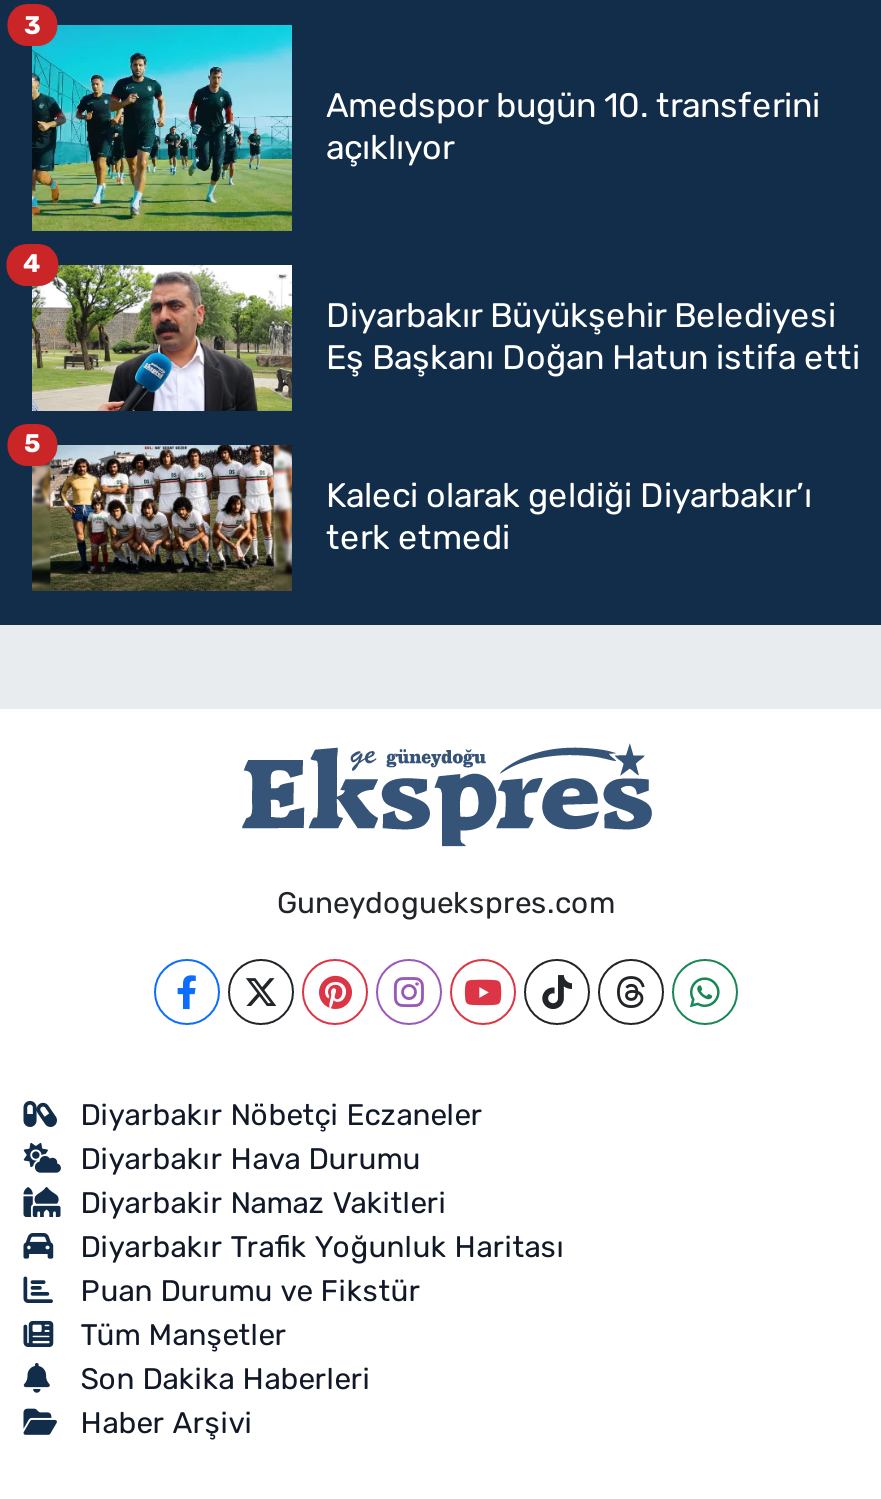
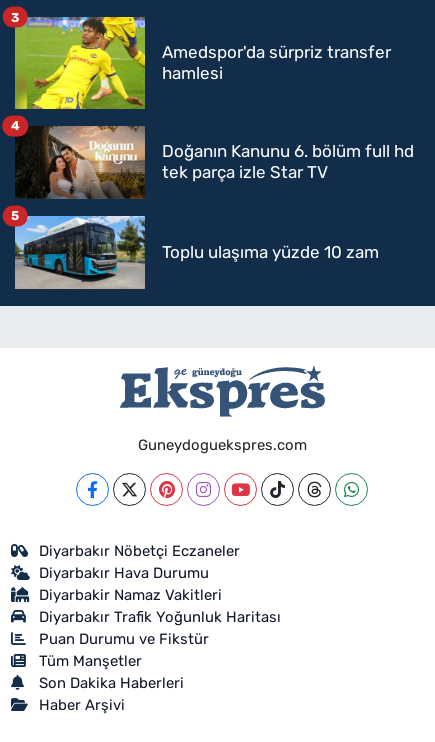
- [image]
- Amedspor bugün 10. transferini
- açıklıyor
+ [image]
+ Amedspor'da sürpriz transfer
+ hamlesi

- [image]
- Diyarbakır Büyükşehir Belediyesi
- Eş Başkanı Doğan Hatun istifa etti
+ [image]
+ Doğanın Kanunu 6. bölüm full hd
+ tek parça izle Star TV

- [image]
- Kaleci olarak geldiği Diyarbakır’ı
- terk etmedi
+ [image]
+ Toplu ulaşıma yüzde 10 zam
